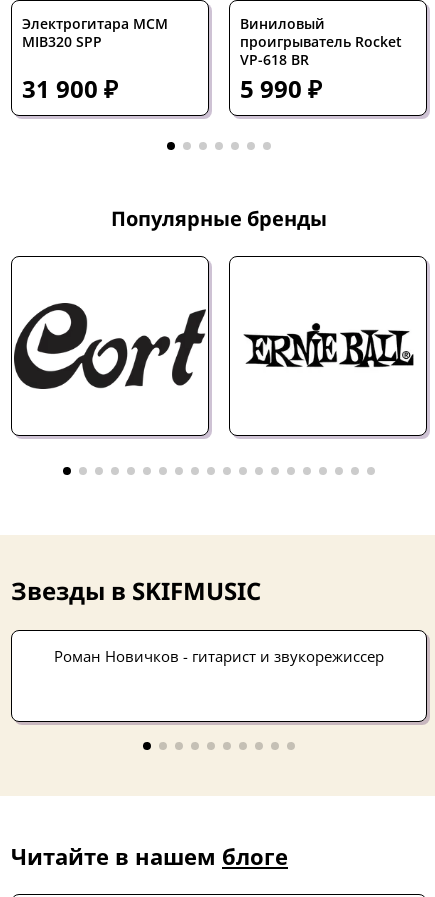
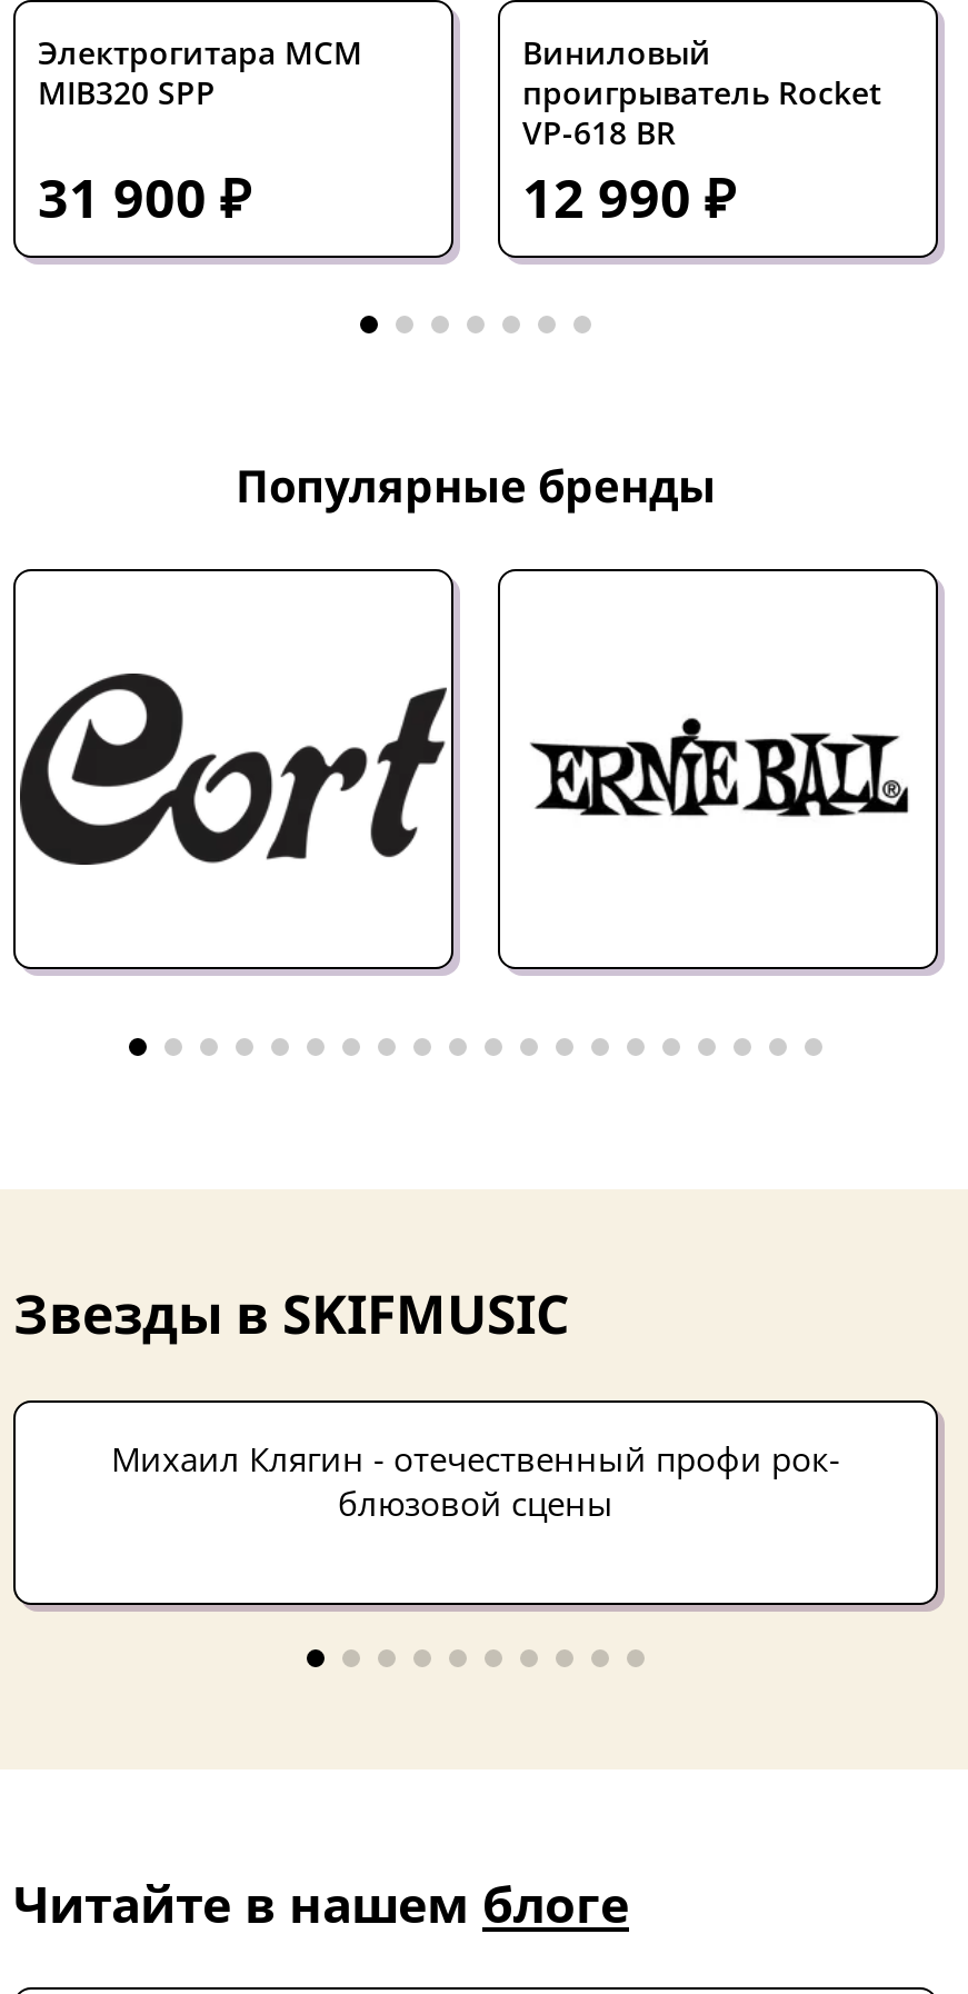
- 5 990 ₽
+ 12 990 ₽

- Роман Новичков - гитарист и звукорежиссер
+ Михаил Клягин - отечественный профи рок-
+ блюзовой сцены
